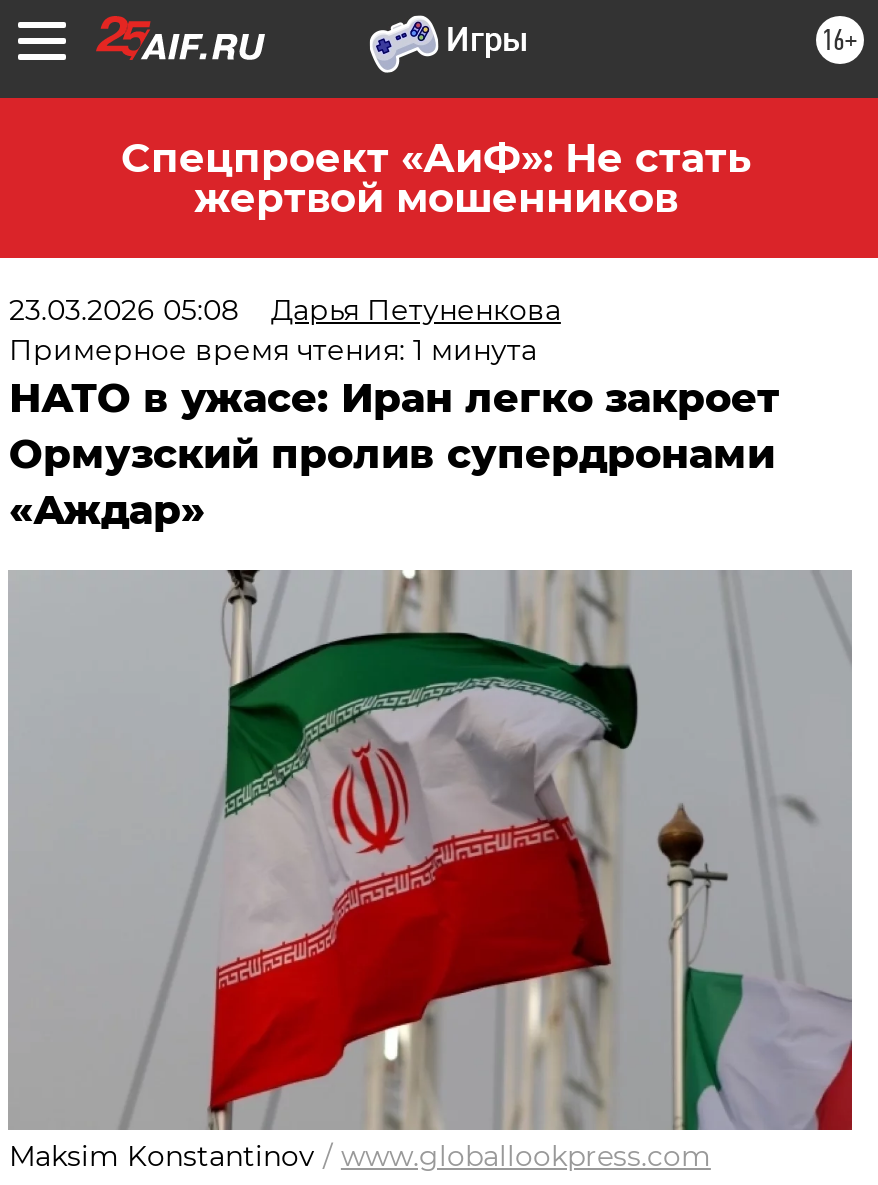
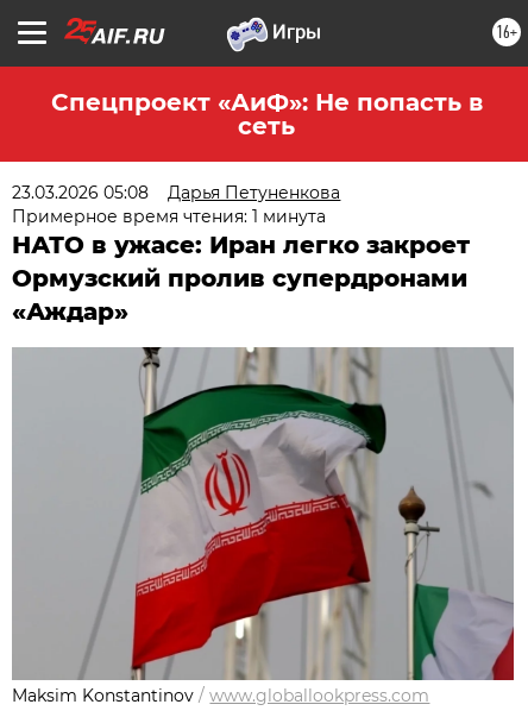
- Спецпроект «АиФ»: Не стать
- жертвой мошенников
+ Спецпроект «АиФ»: Не попасть в
+ сеть
